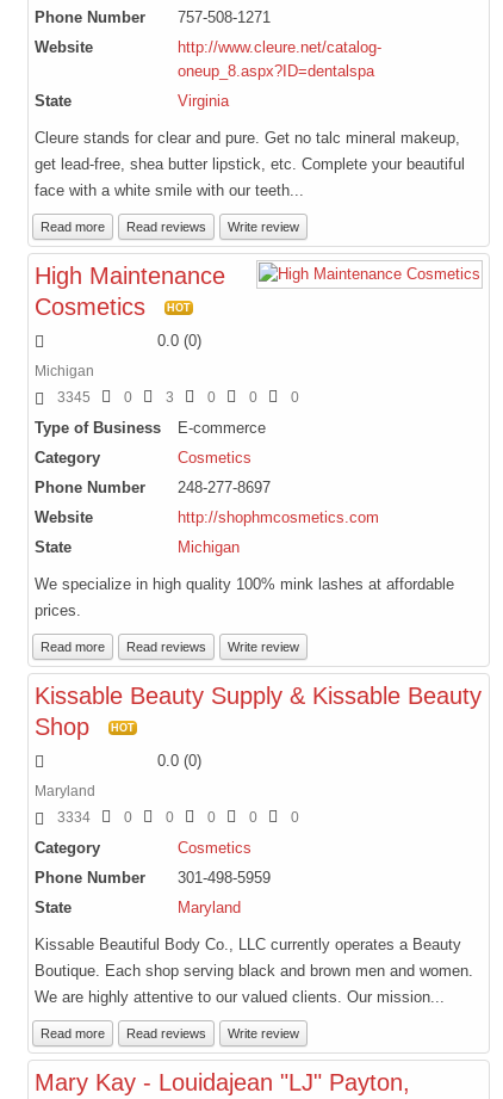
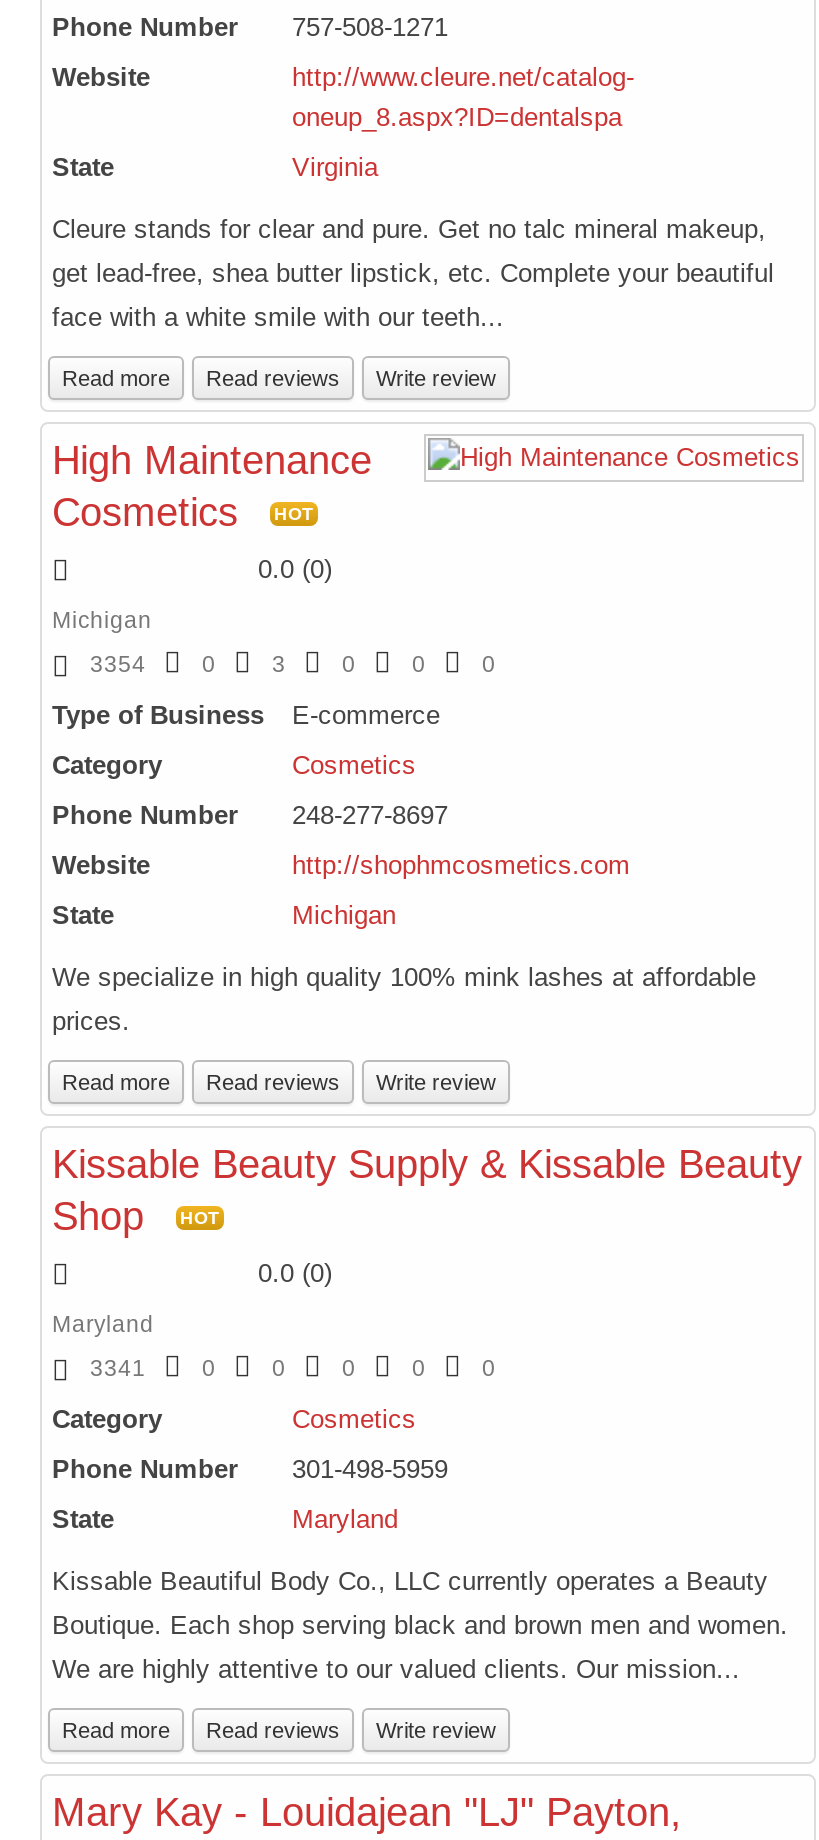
- 3345
+ 3354

- 3334
+ 3341
